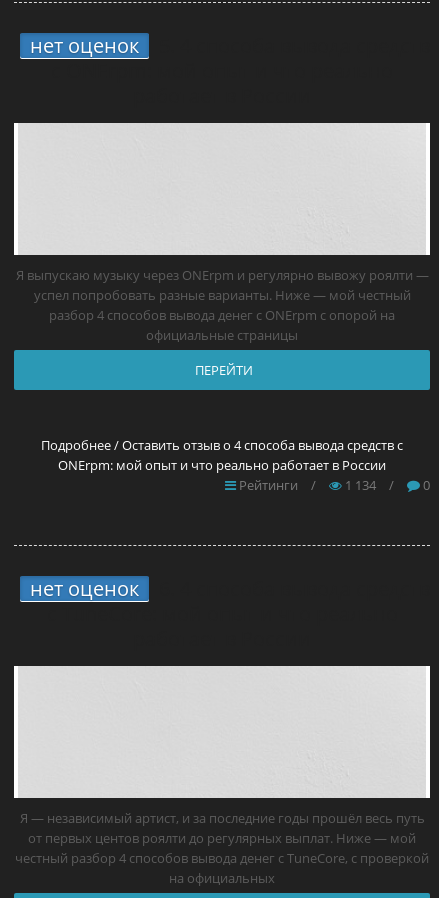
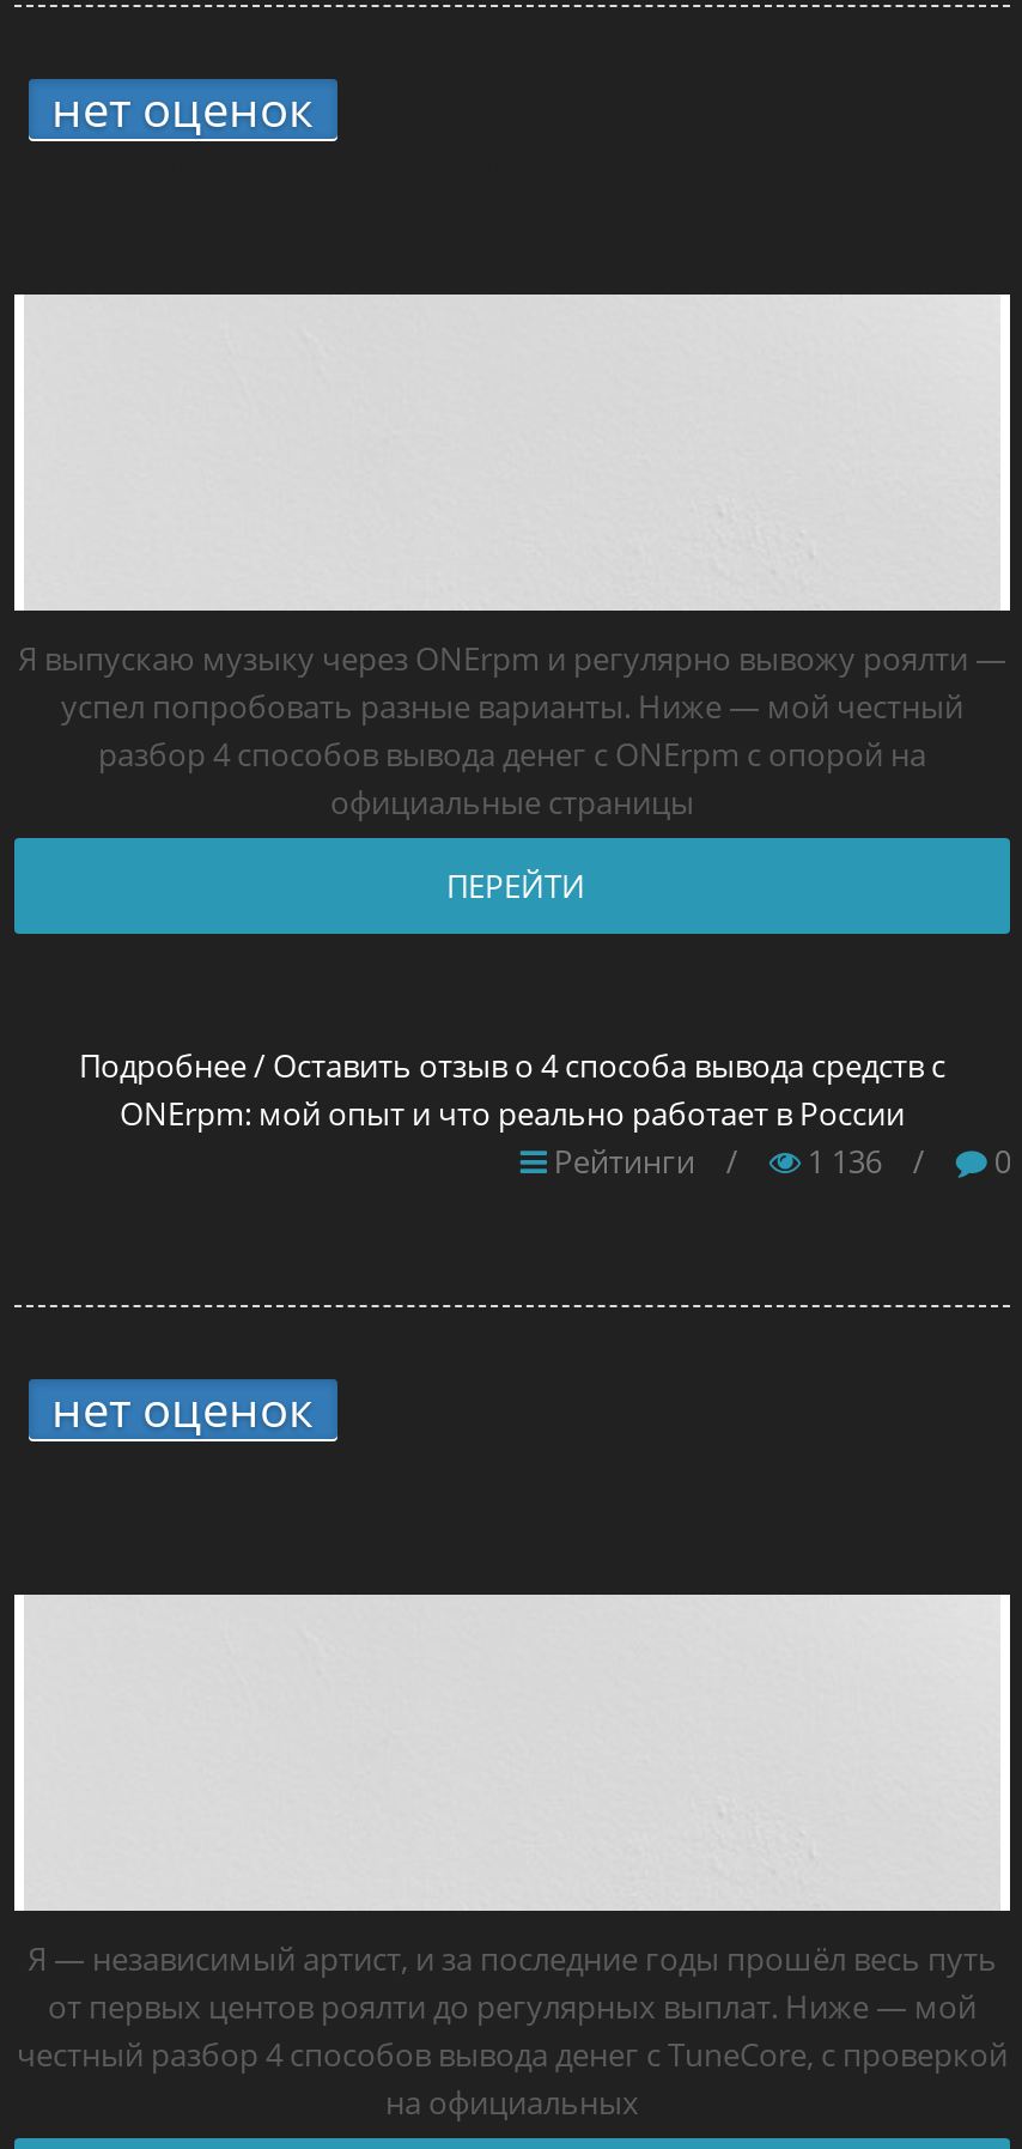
- 1 134
+ 1 136
